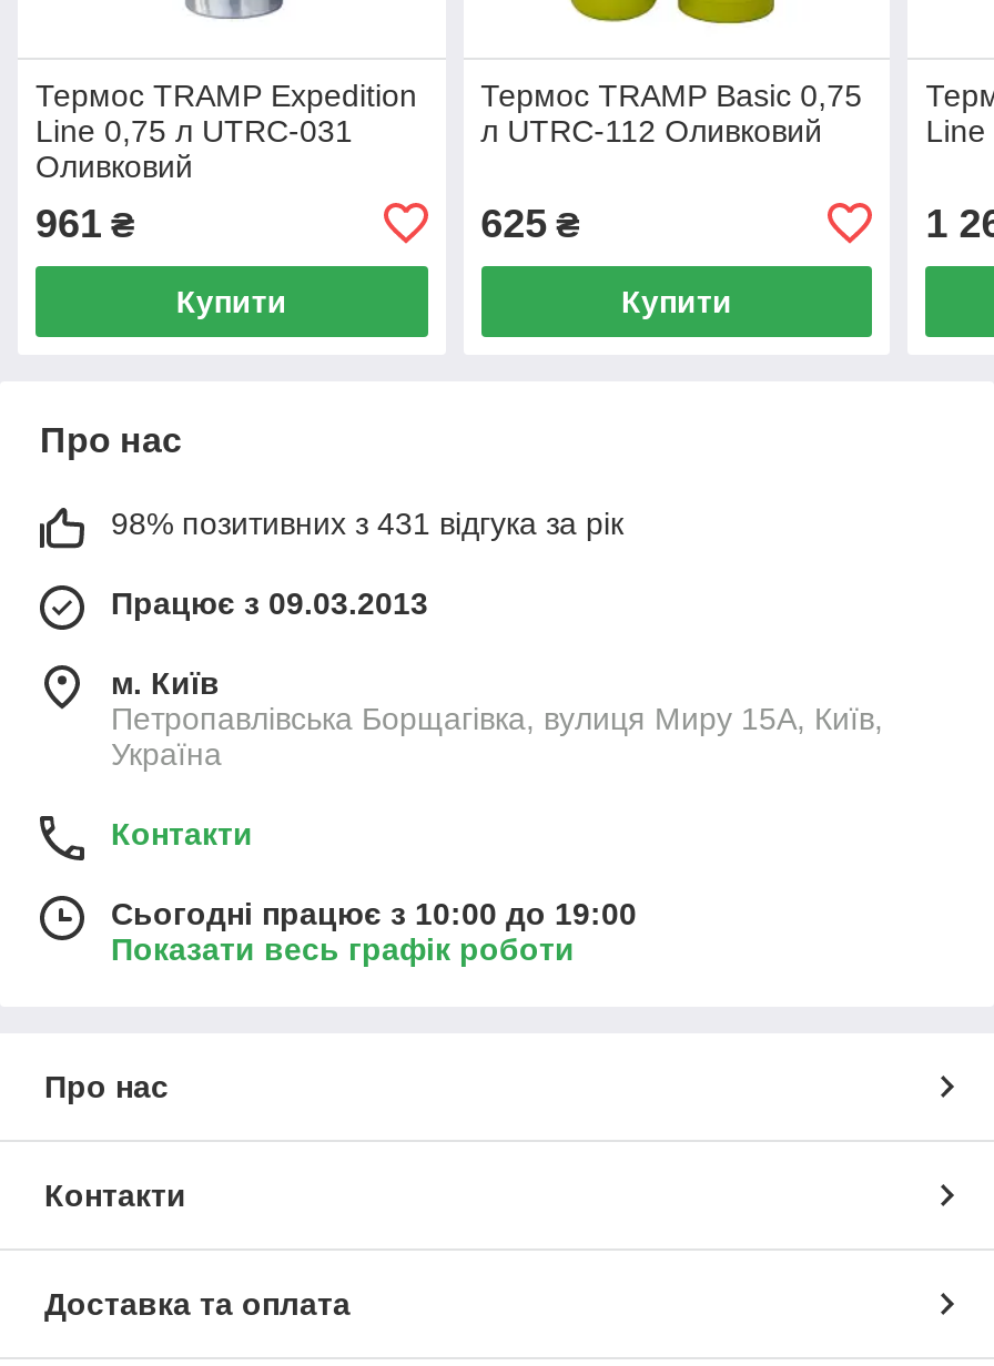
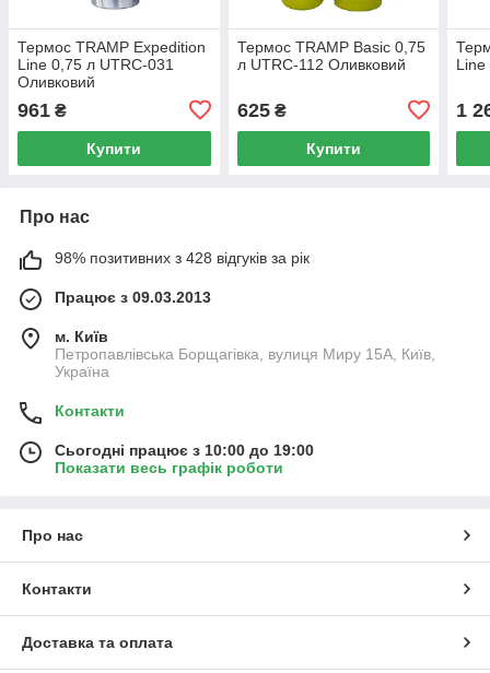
- 98% позитивних з 431 відгука за рік
+ 98% позитивних з 428 відгуків за рік
